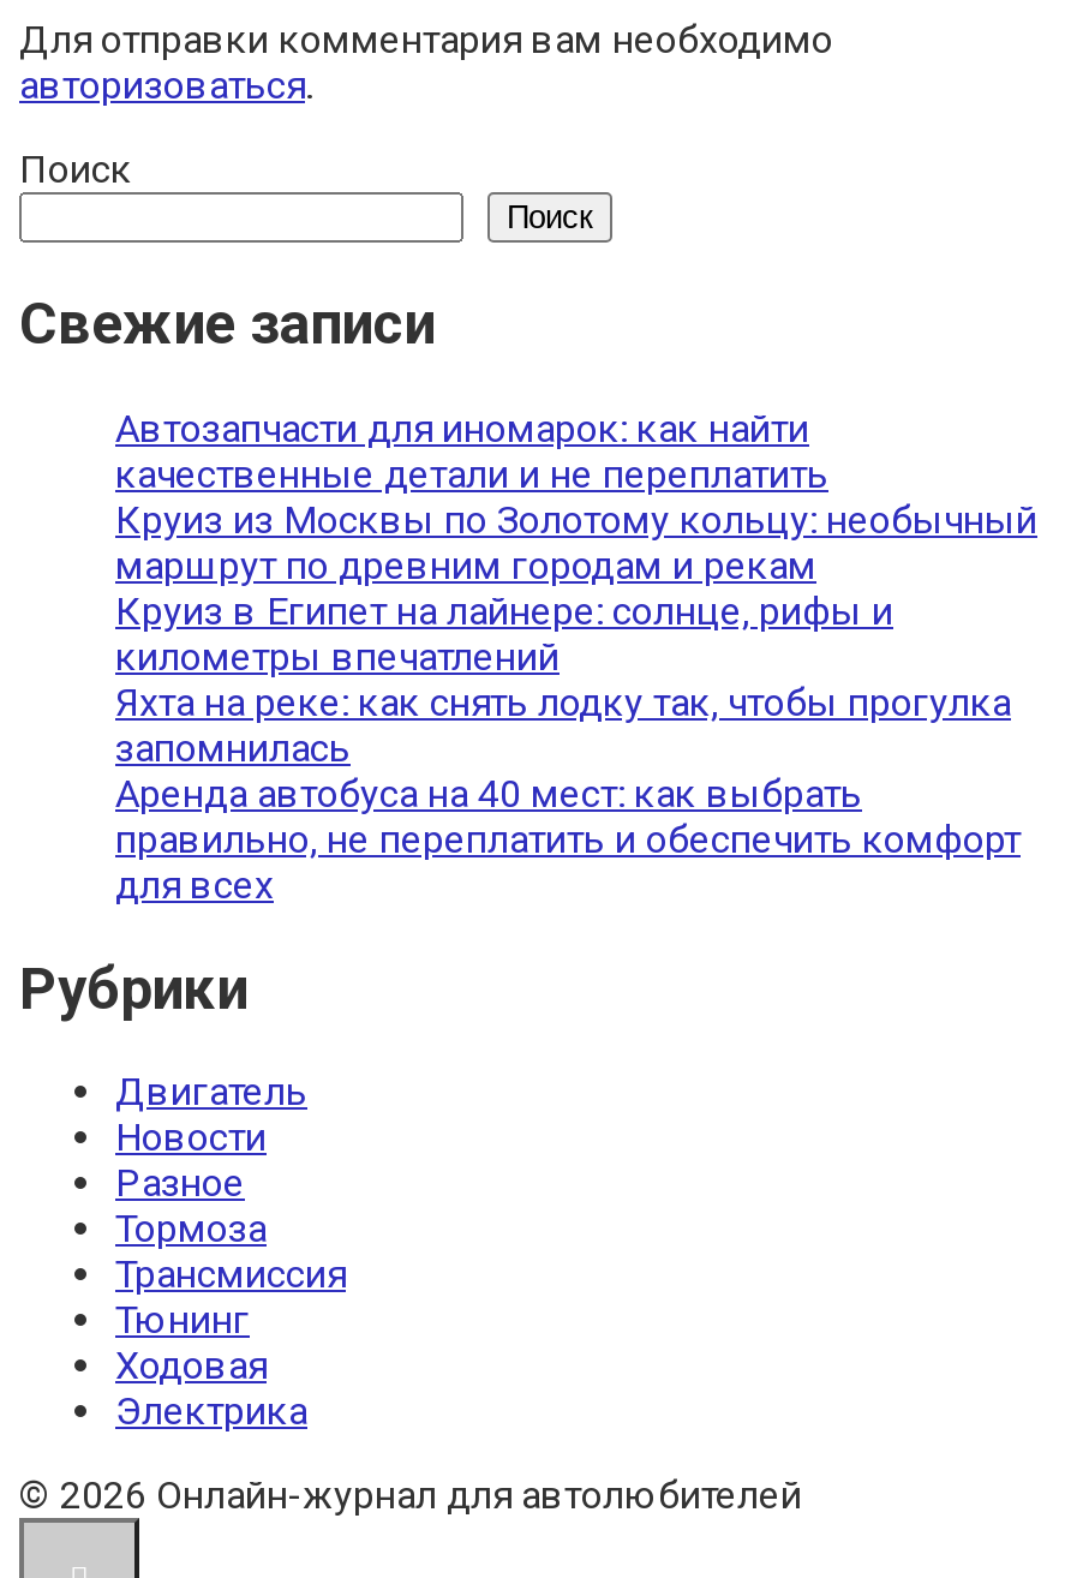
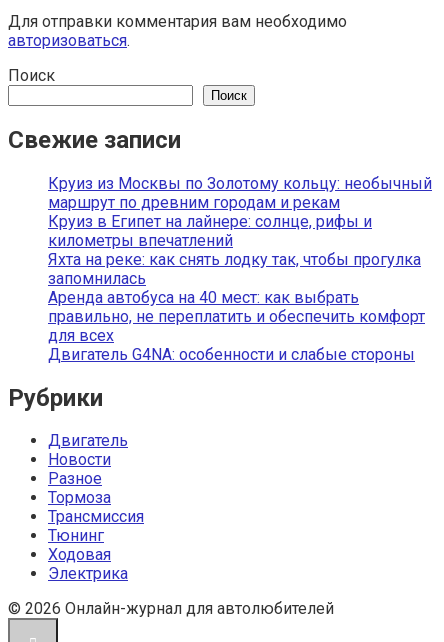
- Автозапчасти для иномарок: как найти
- качественные детали и не переплатить

moved up: Круиз из Москвы по Золотому кольцу: необычный | маршрут по древним городам и рекам | Круиз в Египет на лайнере: солнце, рифы и | ... | правильно, не переплатить и обеспечить комфорт | для всех

+ Двигатель G4NA: особенности и слабые стороны
